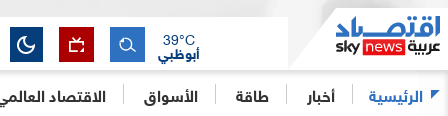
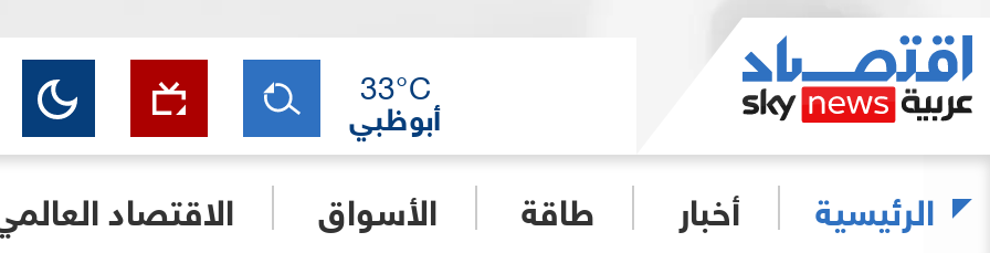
- 39°C
+ 33°C
